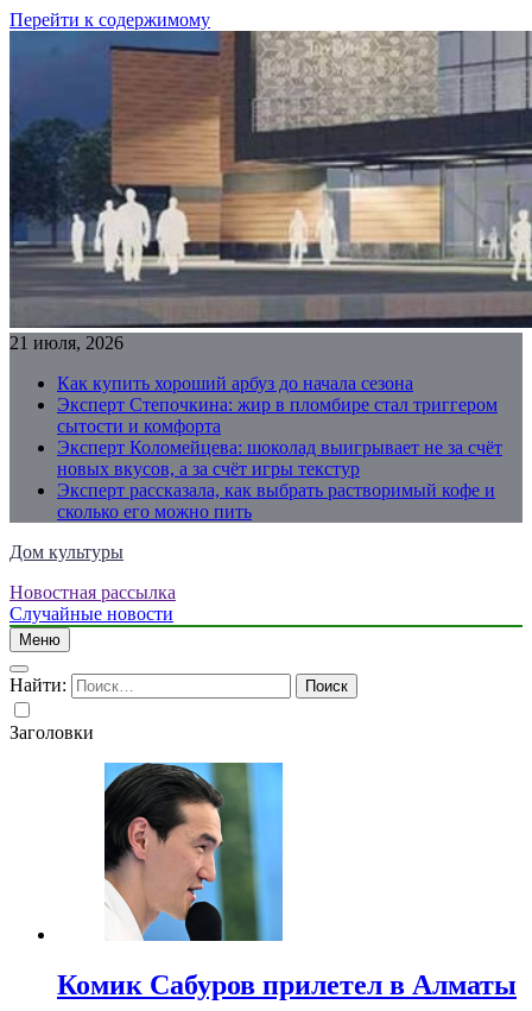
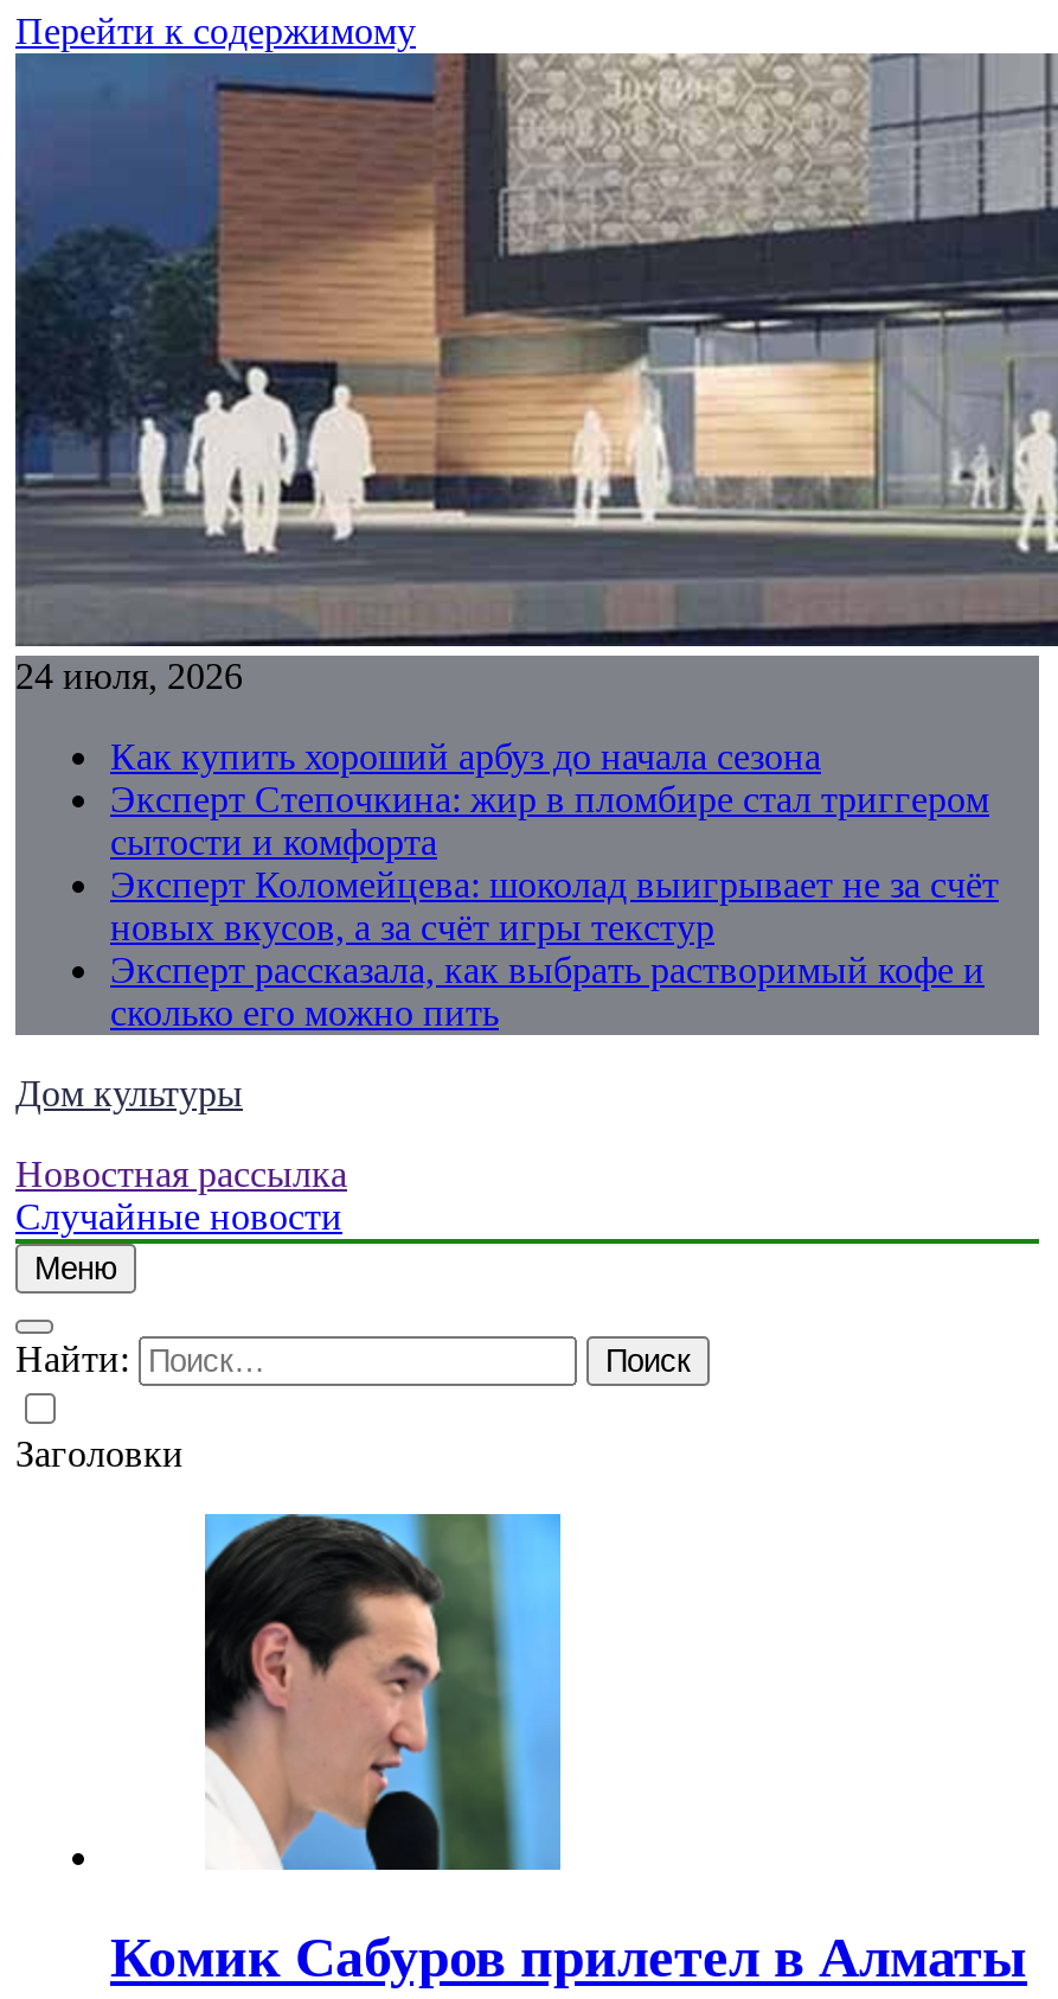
- 21 июля, 2026
+ 24 июля, 2026
